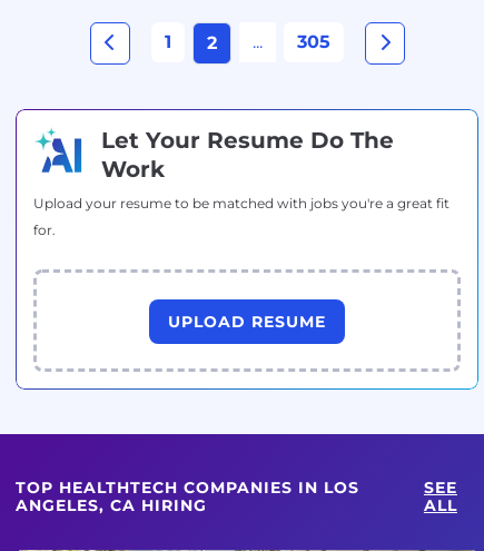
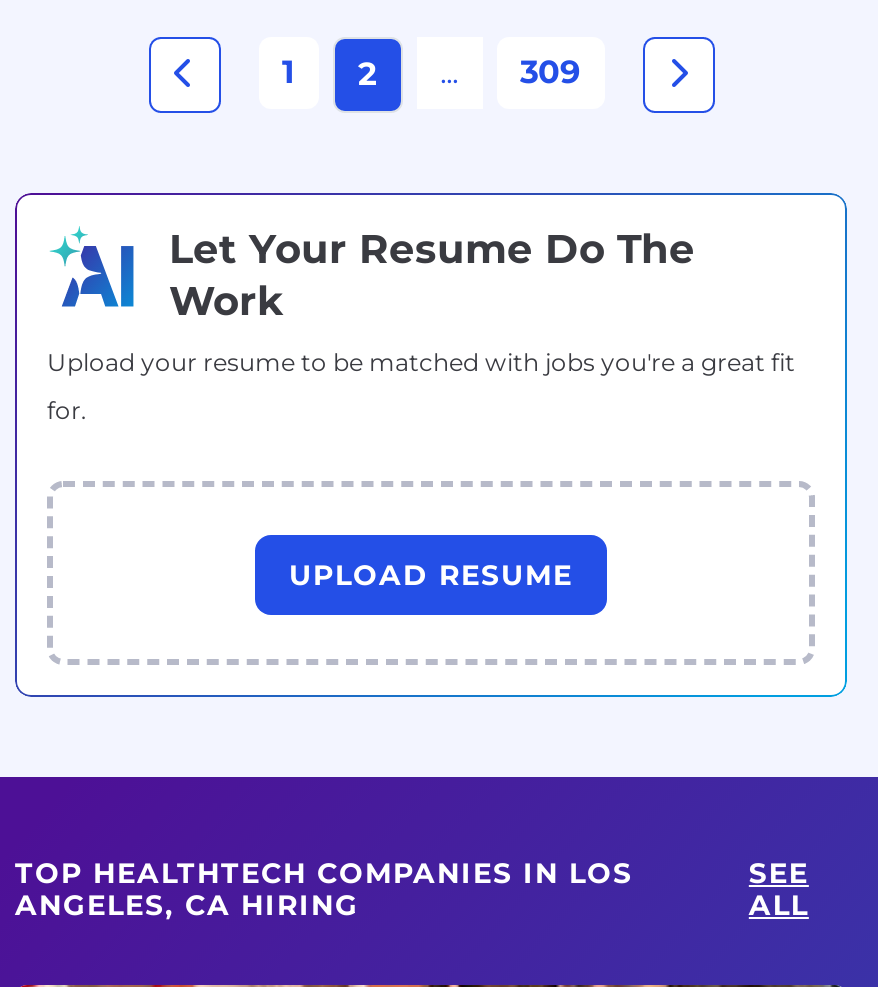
- 305
+ 309
